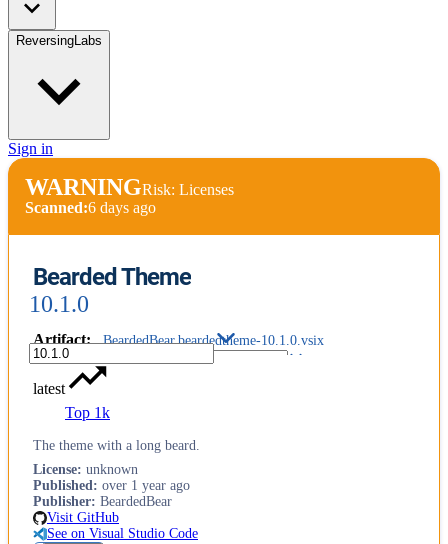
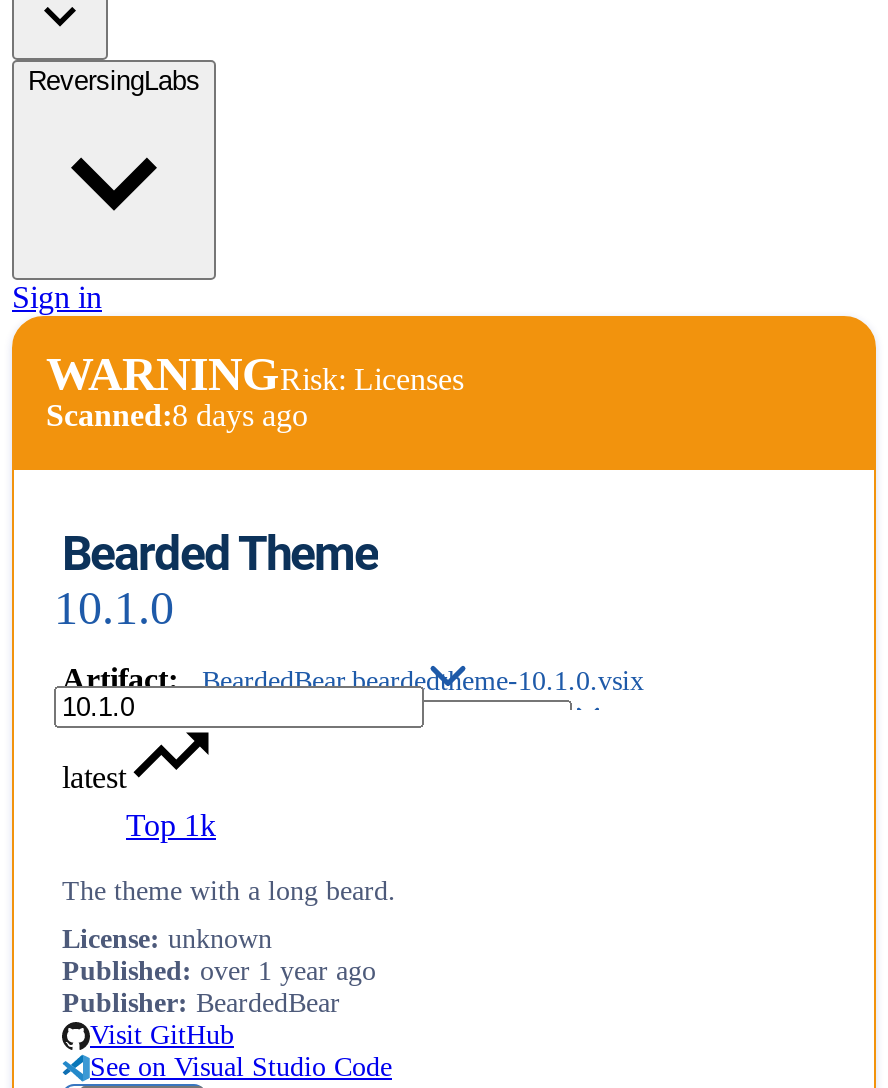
- Scanned:6 days ago
+ Scanned:8 days ago
